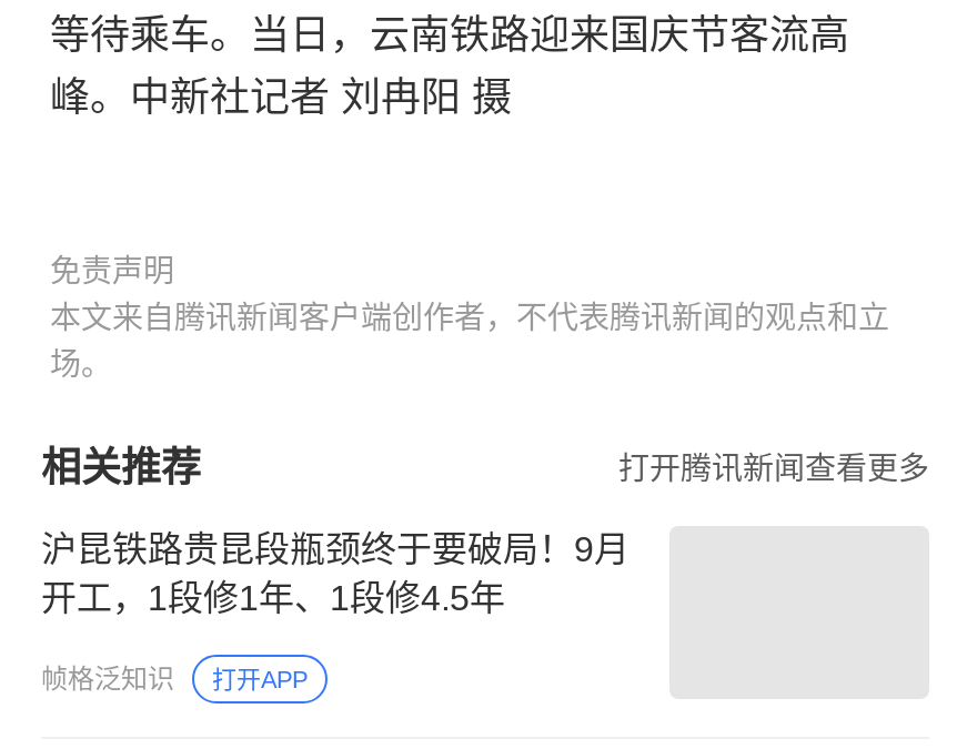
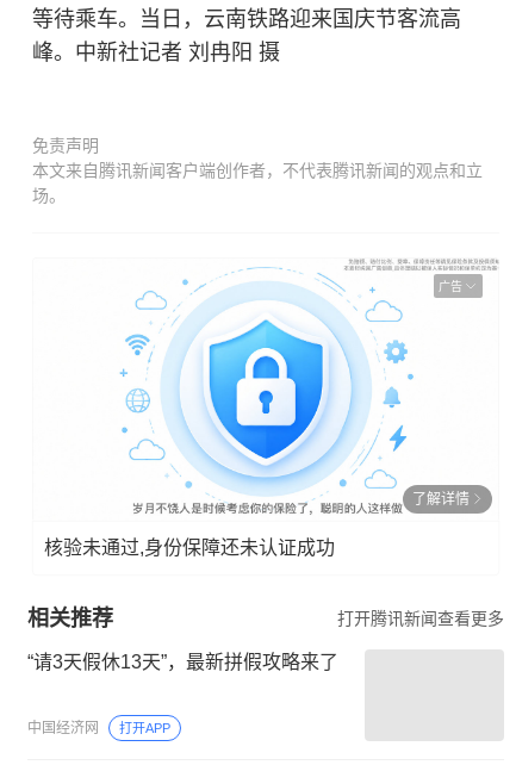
+ 了解详情
+ 核验未通过,身份保障还未认证成功

+ [image]
+ 广告

- 沪昆铁路贵昆段瓶颈终于要破局！9月
- 开工，1段修1年、1段修4.5年
+ “请3天假休13天”，最新拼假攻略来了

- 帧格泛知识
+ 中国经济网
